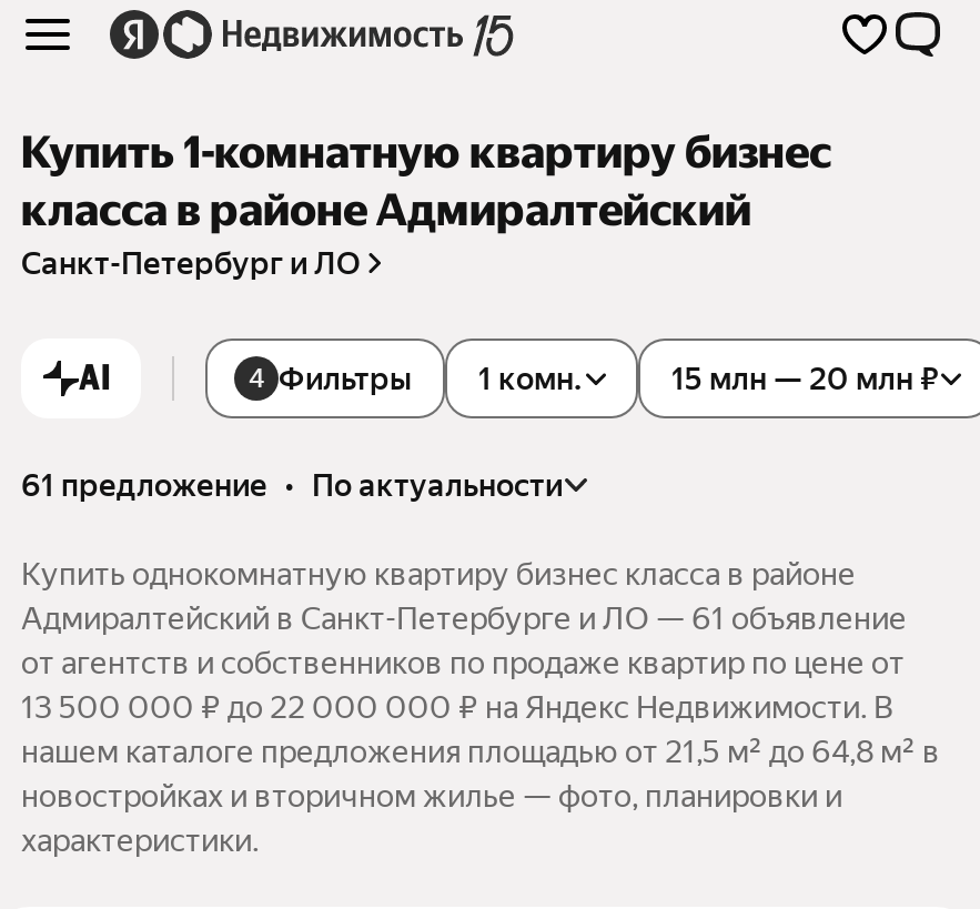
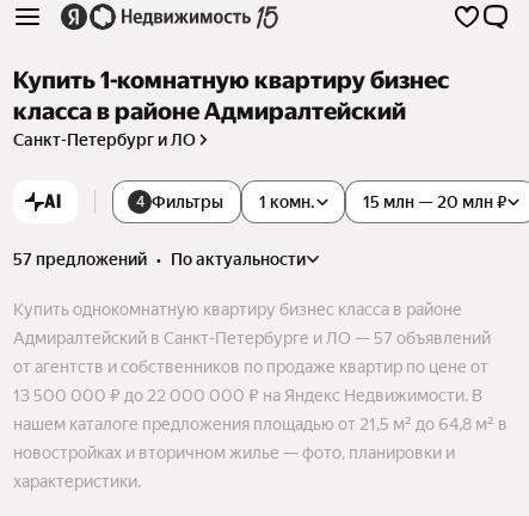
- 61 предложение • по актуальности
+ 57 предложений • по актуальности

- Адмиралтейский в Санкт-Петербурге и ЛО — 61 объявление
+ Адмиралтейский в Санкт-Петербурге и ЛО — 57 объявлений
